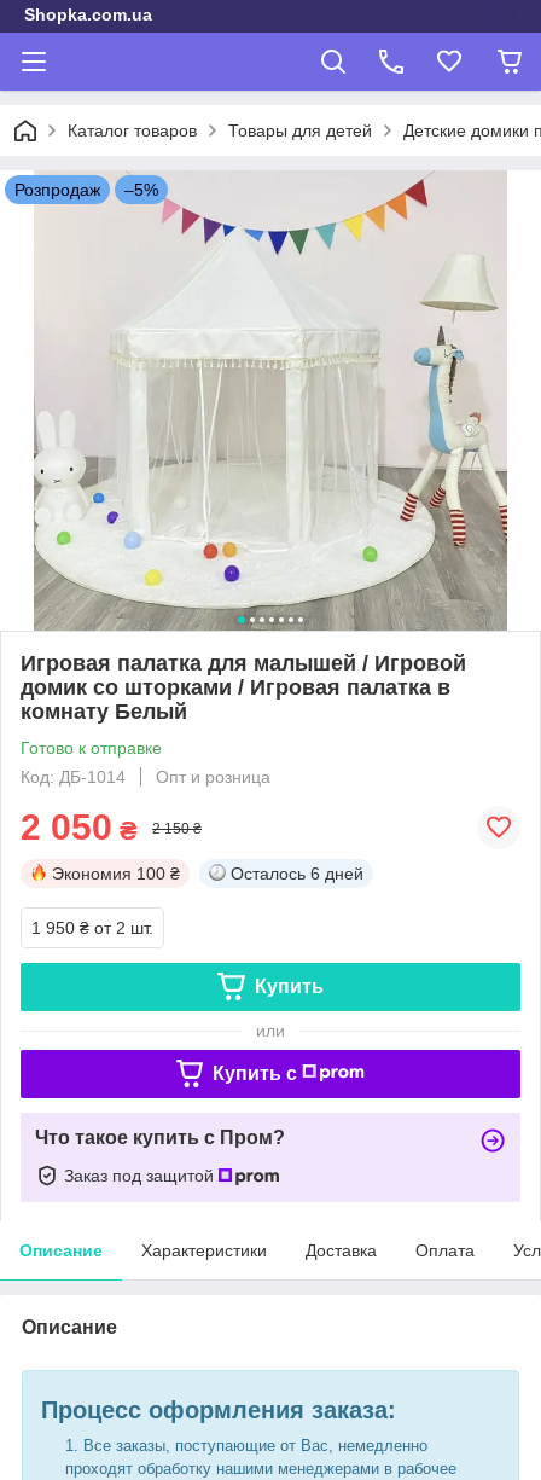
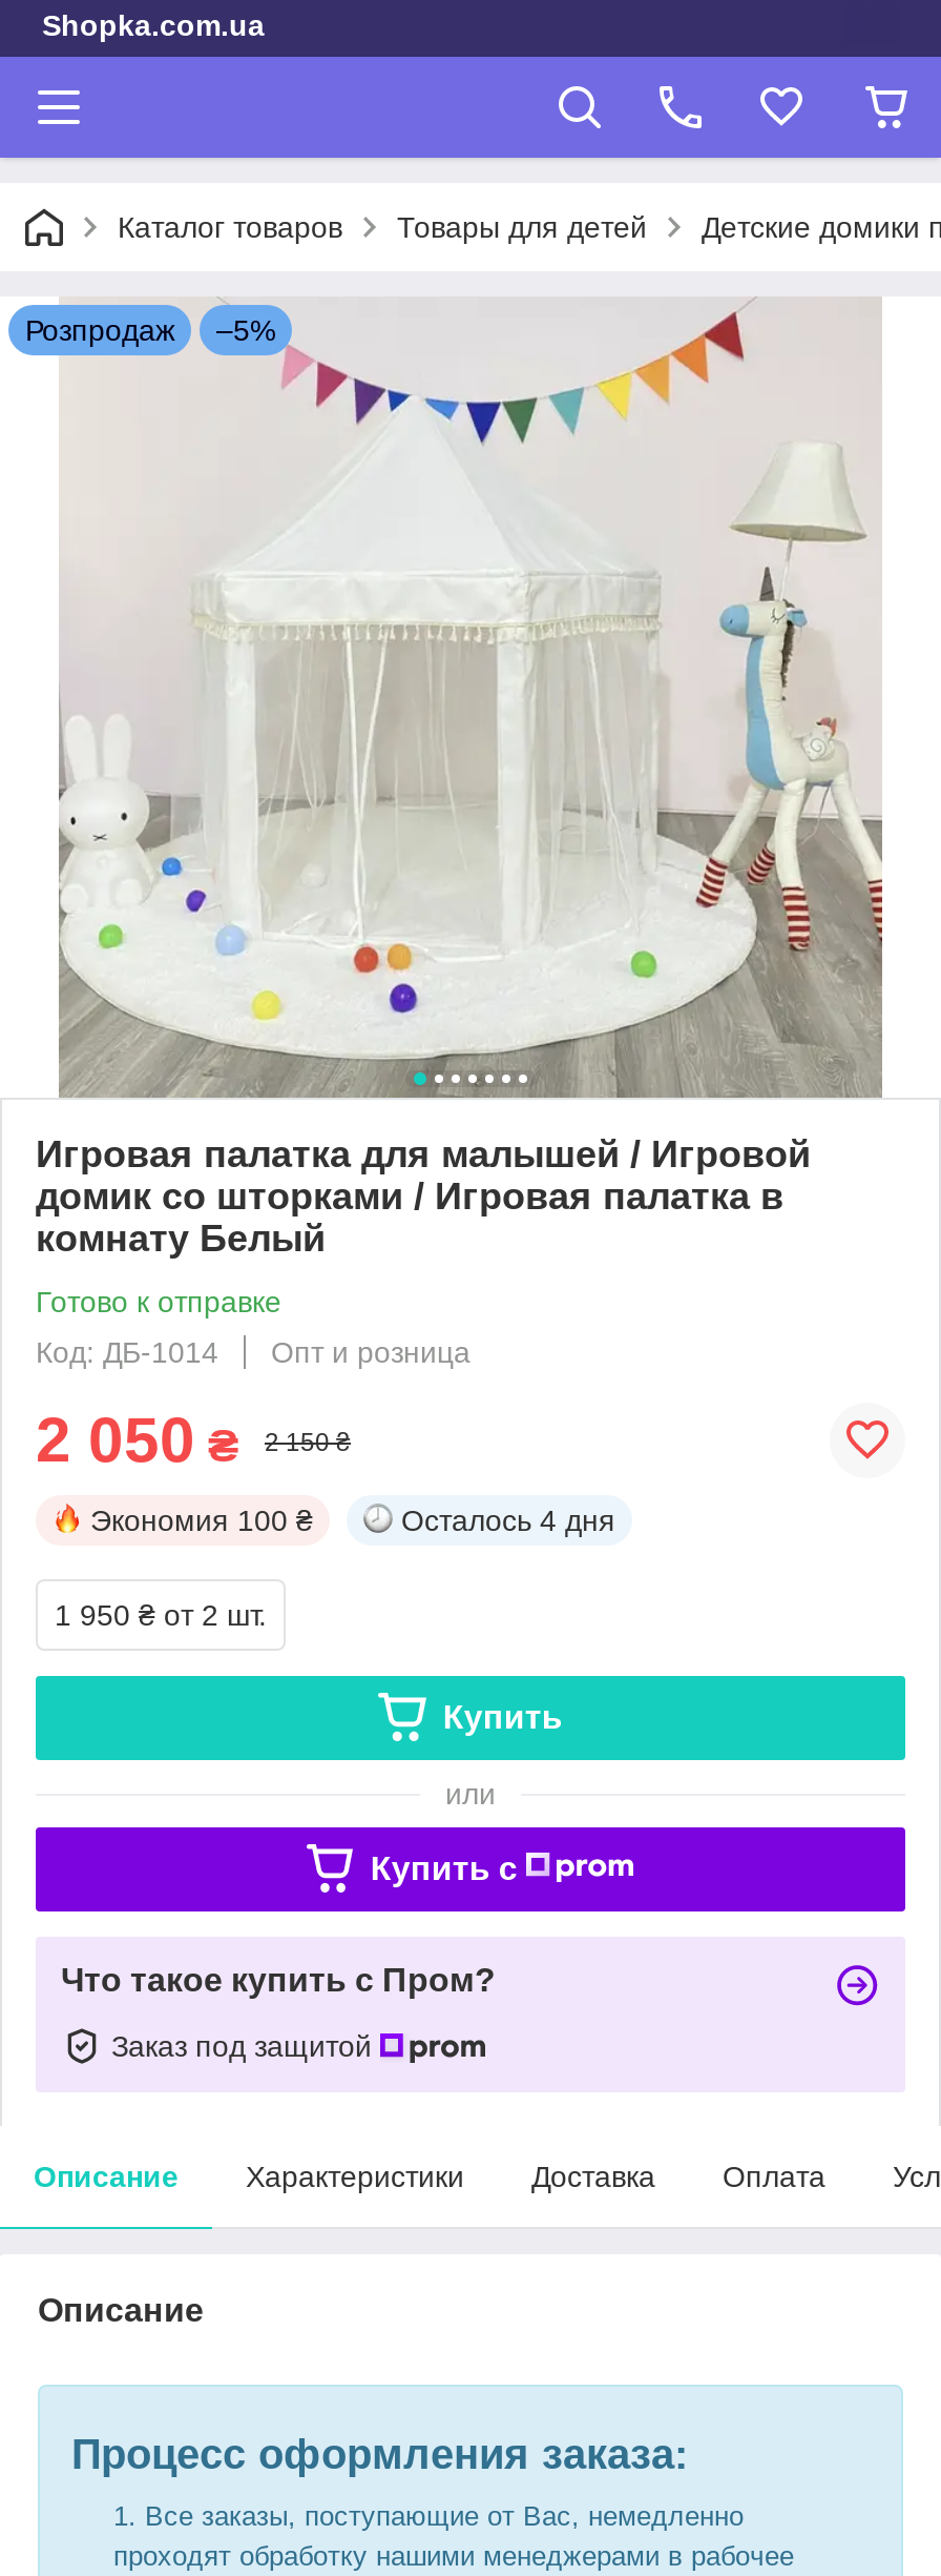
- Осталось 6 дней
+ Осталось 4 дня
